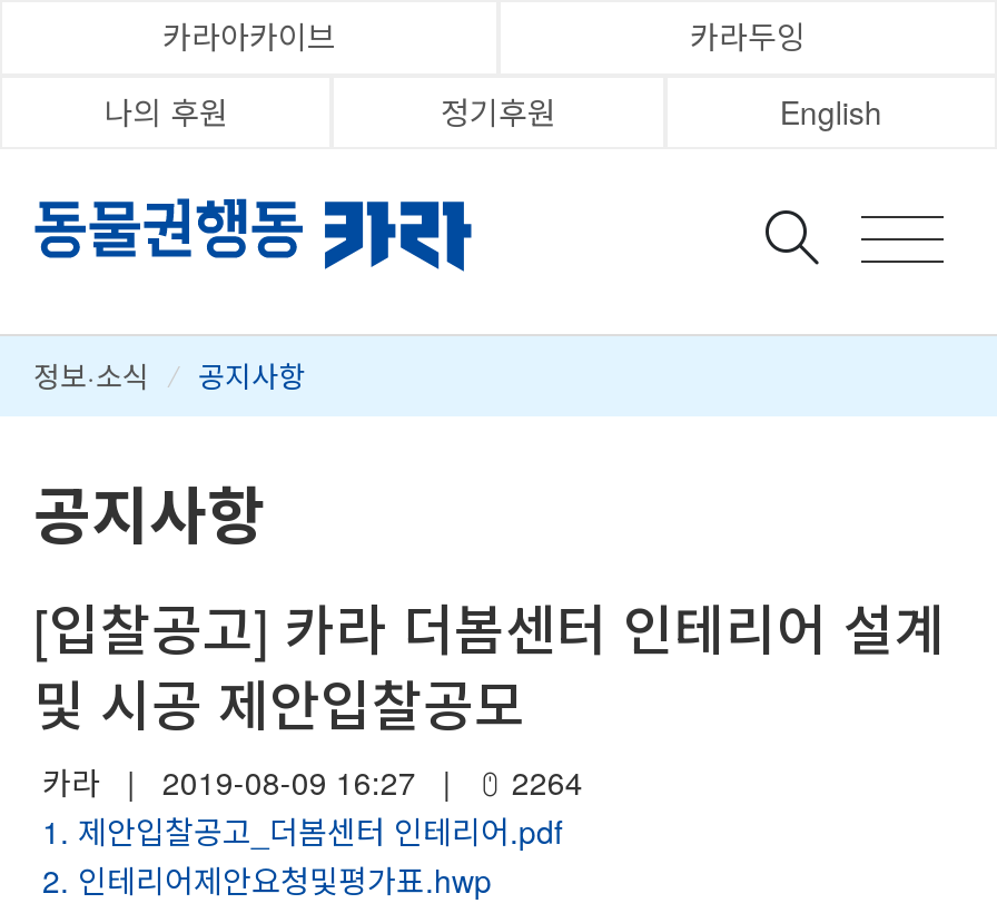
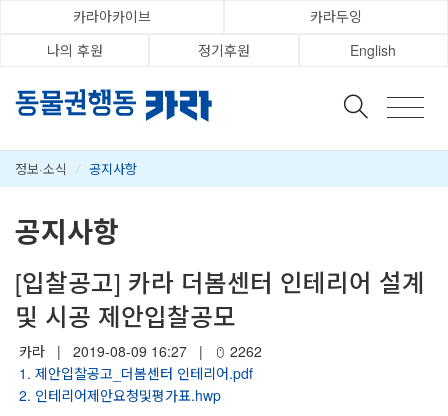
- 2264
+ 2262
